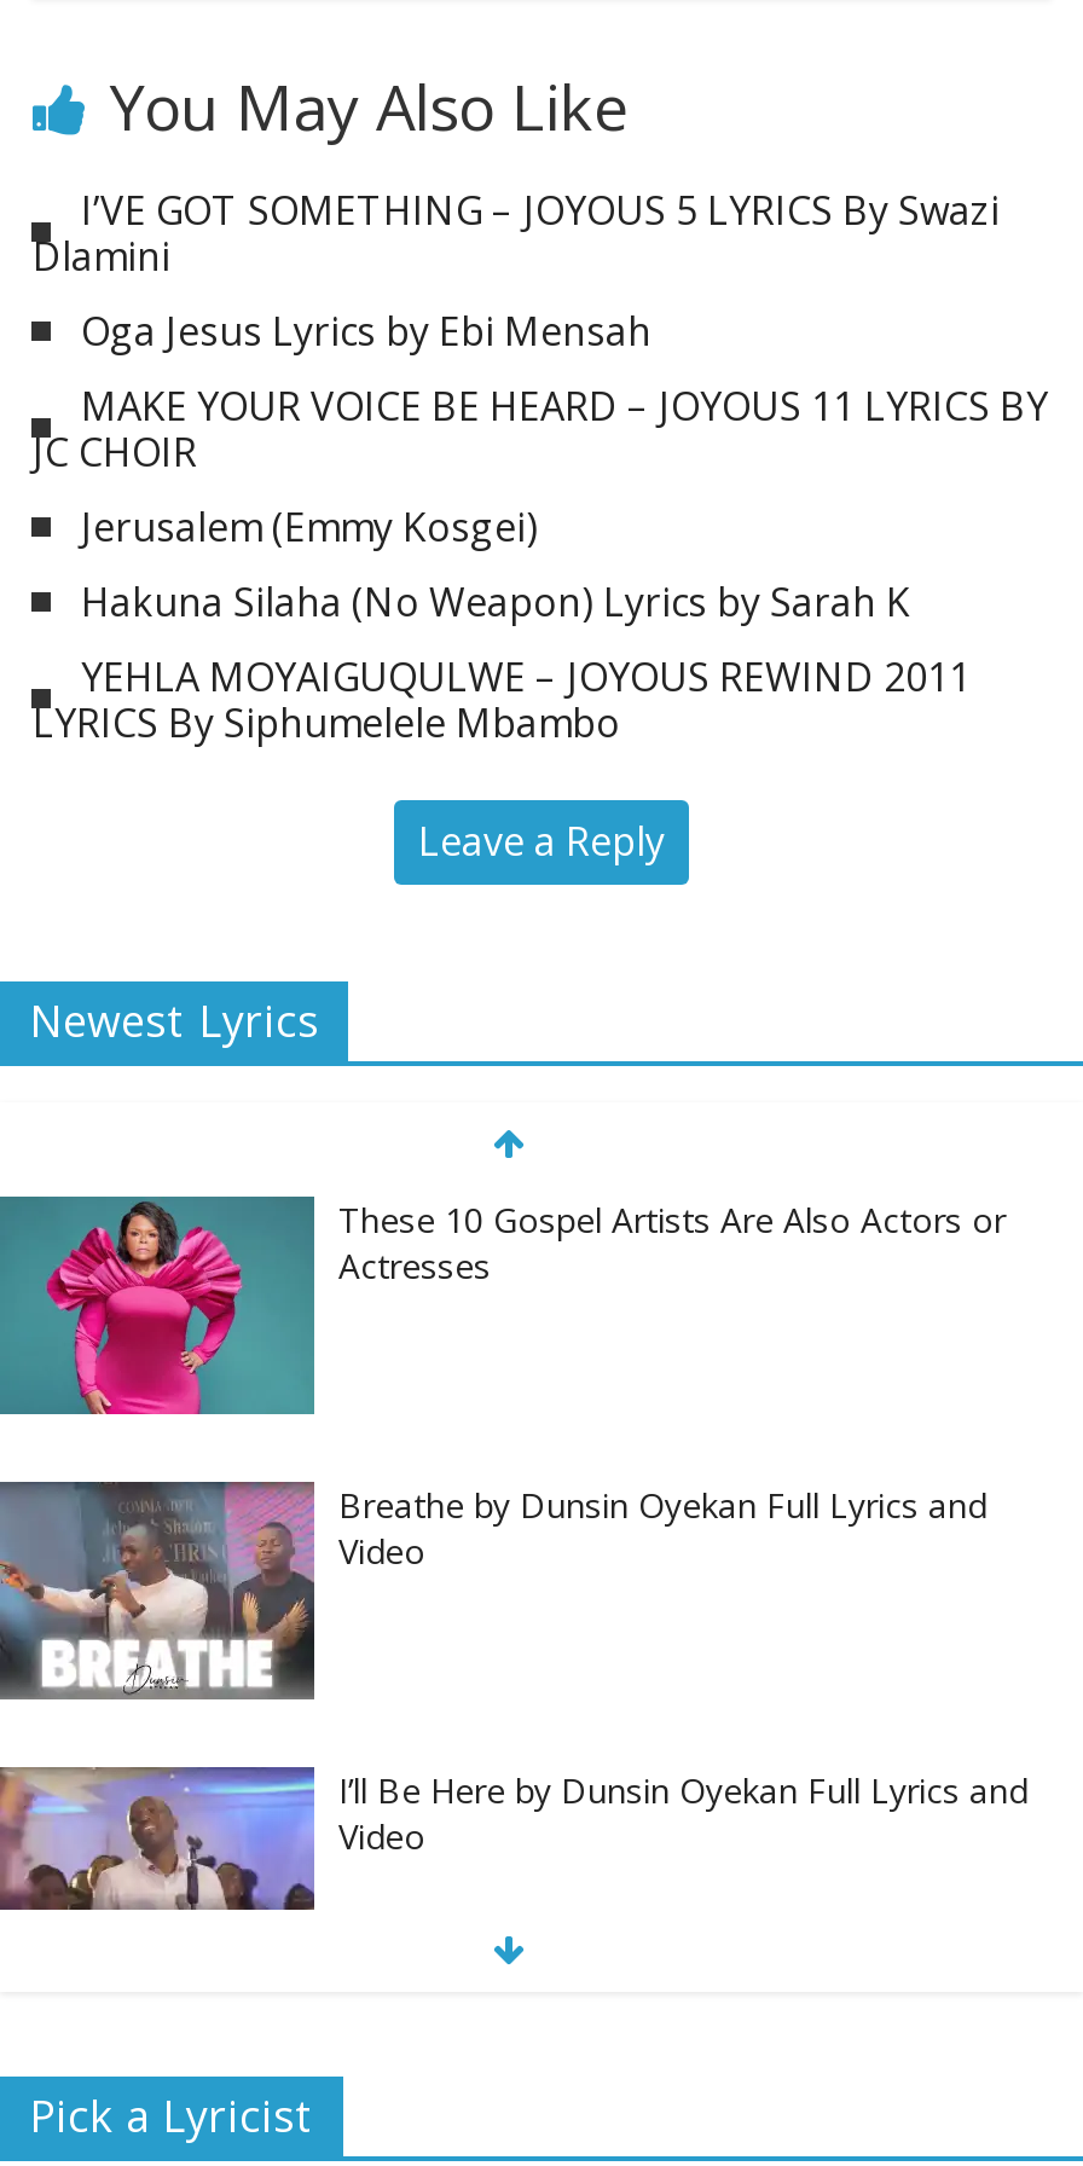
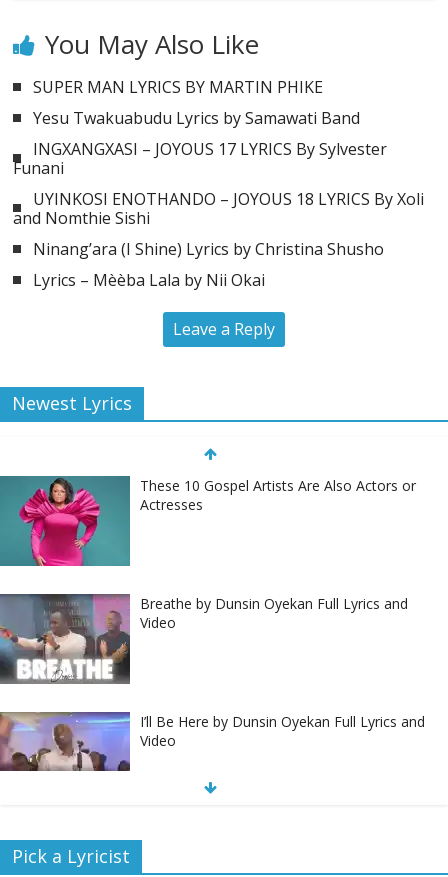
- I’VE GOT SOMETHING – JOYOUS 5 LYRICS By Swazi
- Dlamini
- Oga Jesus Lyrics by Ebi Mensah
- MAKE YOUR VOICE BE HEARD – JOYOUS 11 LYRICS BY
- JC CHOIR
- Jerusalem (Emmy Kosgei)
- Hakuna Silaha (No Weapon) Lyrics by Sarah K
- YEHLA MOYAIGUQULWE – JOYOUS REWIND 2011
- LYRICS By Siphumelele Mbambo
+ SUPER MAN LYRICS BY MARTIN PHIKE
+ Yesu Twakuabudu Lyrics by Samawati Band
+ INGXANGXASI – JOYOUS 17 LYRICS By Sylvester
+ Funani
+ UYINKOSI ENOTHANDO – JOYOUS 18 LYRICS By Xoli
+ and Nomthie Sishi
+ Ninang’ara (I Shine) Lyrics by Christina Shusho
+ Lyrics – Mèèba Lala by Nii Okai
